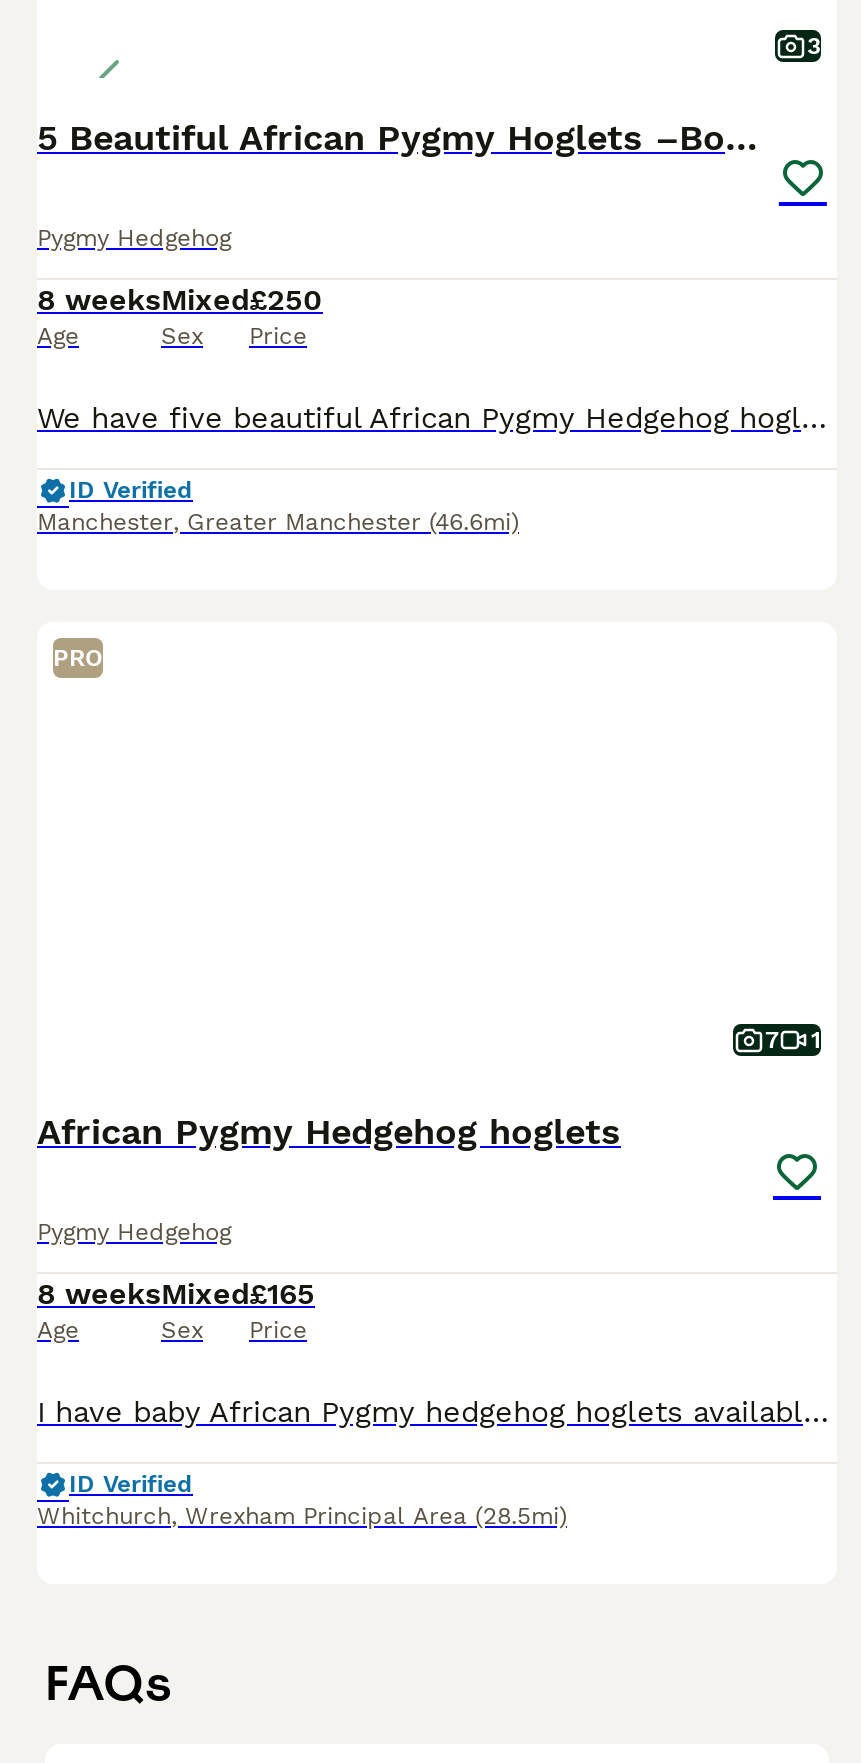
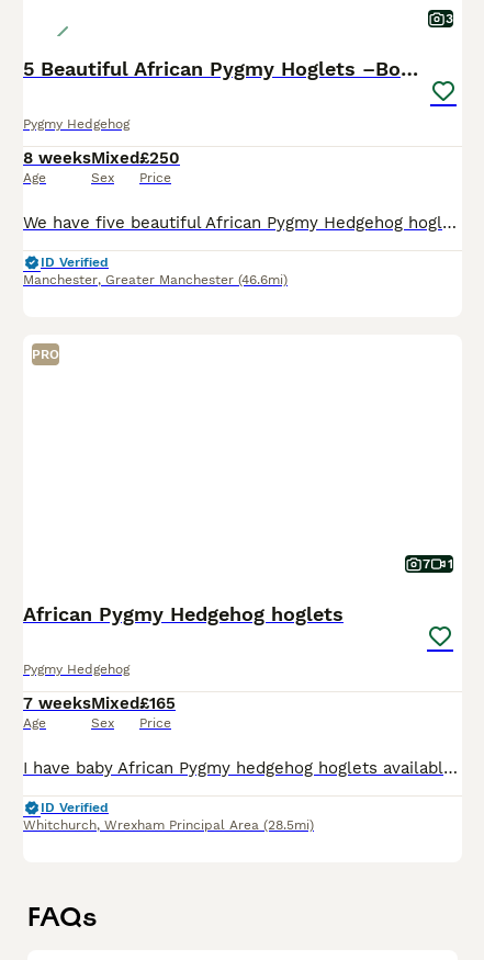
- 8 weeks Mixed £165
+ 7 weeks Mixed £165
